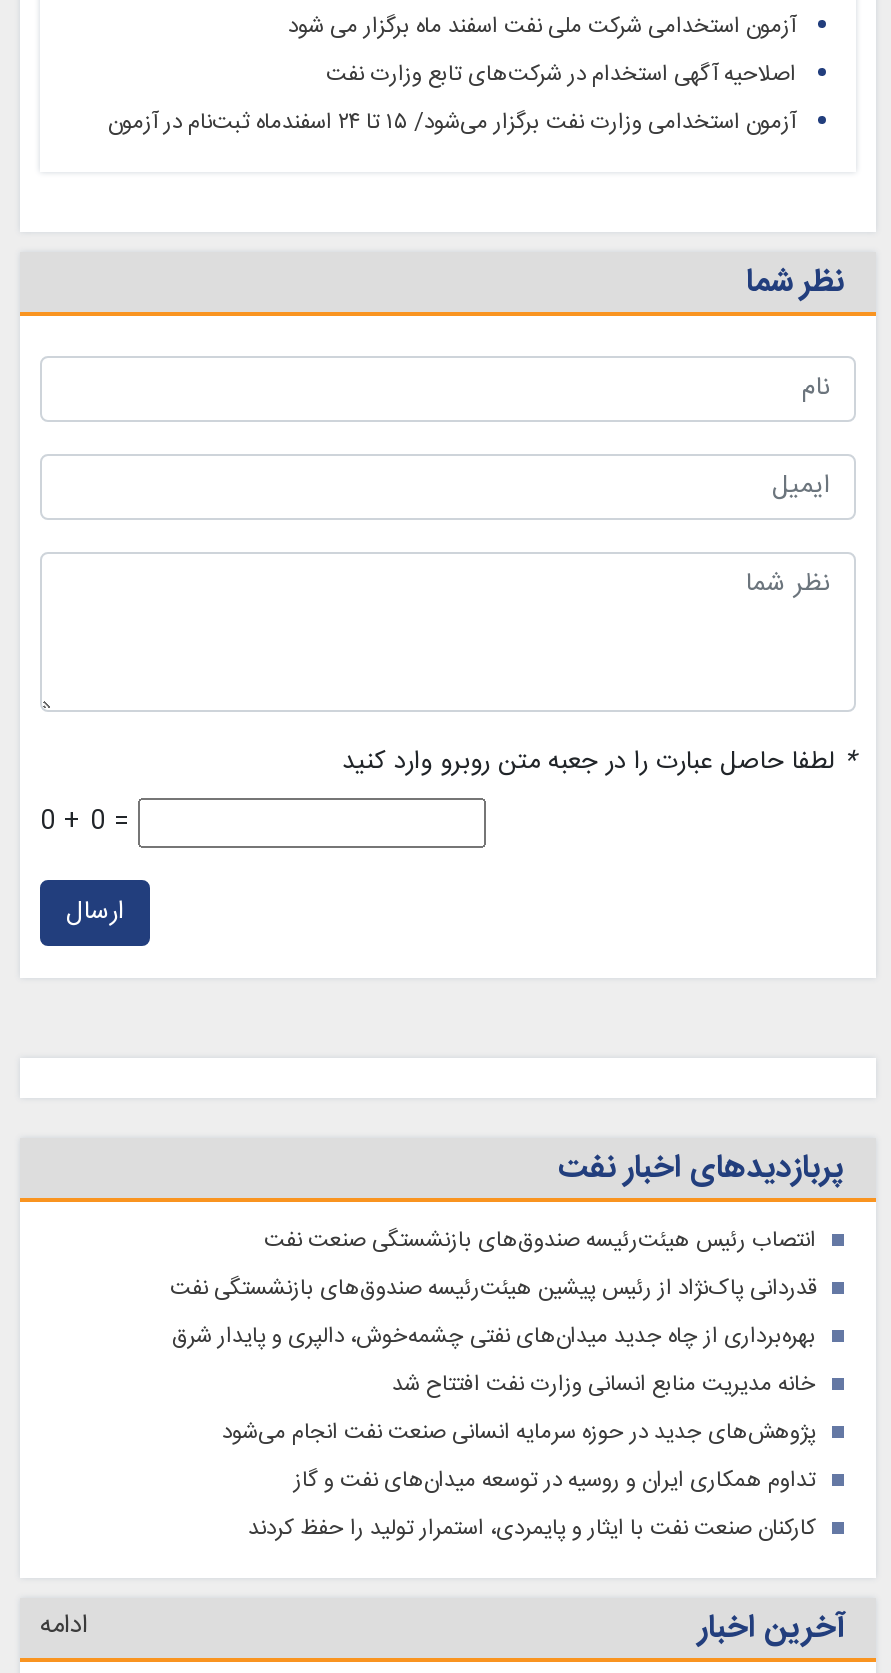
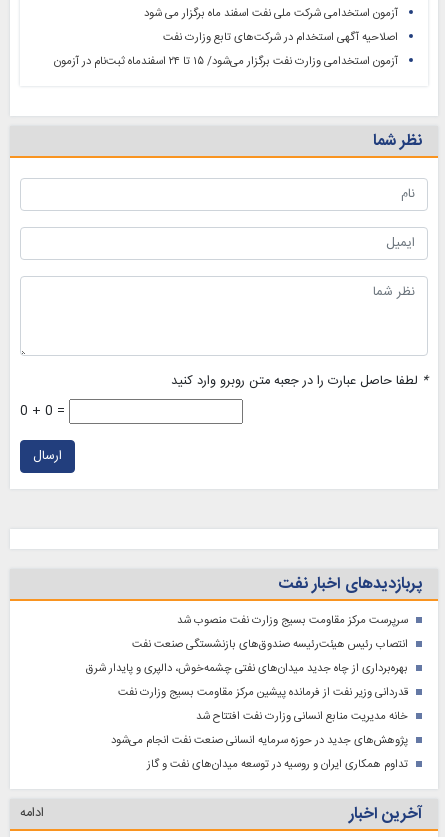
+ سرپرست مرکز مقاومت بسیج وزارت نفت منصوب شد

moved down: انتصاب رئیس هیئت‌رئیسه صندوق‌های بازنشستگی صنعت نفت

- قدردانی پاک‌نژاد از رئیس پیشین هیئت‌رئیسه صندوق‌های بازنشستگی نفت

moved down: خانه مدیریت منابع انسانی وزارت نفت افتتاح شد | پژوهش‌های جدید در حوزه سرمایه‌ انسانی صنعت نفت انجام می‌شود | تداوم همکاری ایران و روسیه در توسعه میدان‌های نفت و گاز

+ قدردانی وزیر نفت از فرمانده پیشین مرکز مقاومت بسیج وزارت نفت

- کارکنان صنعت نفت با ایثار و پایمردی، استمرار تولید را حفظ کردند
